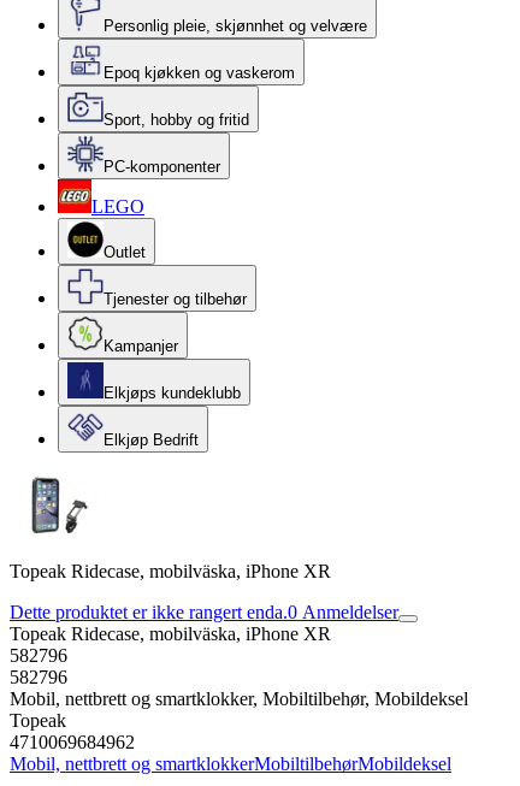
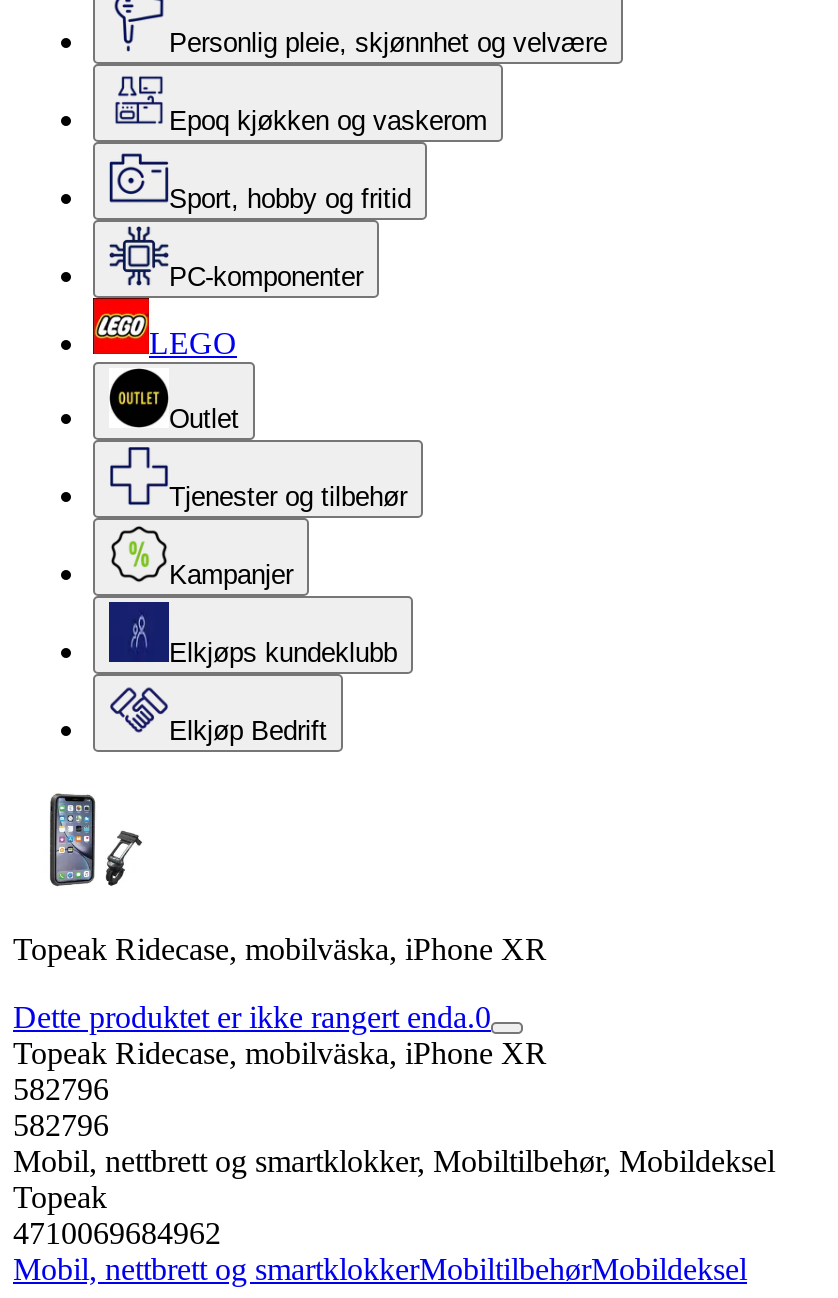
- Dette produktet er ikke rangert enda.0 Anmeldelser
+ Dette produktet er ikke rangert enda.0
